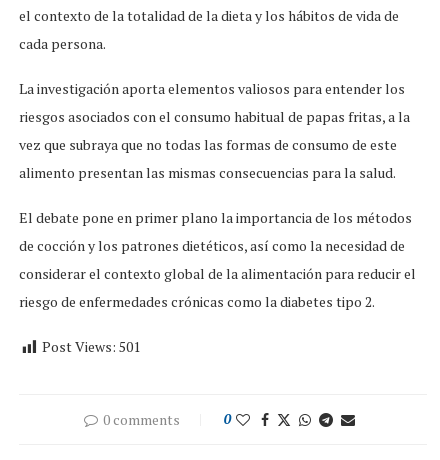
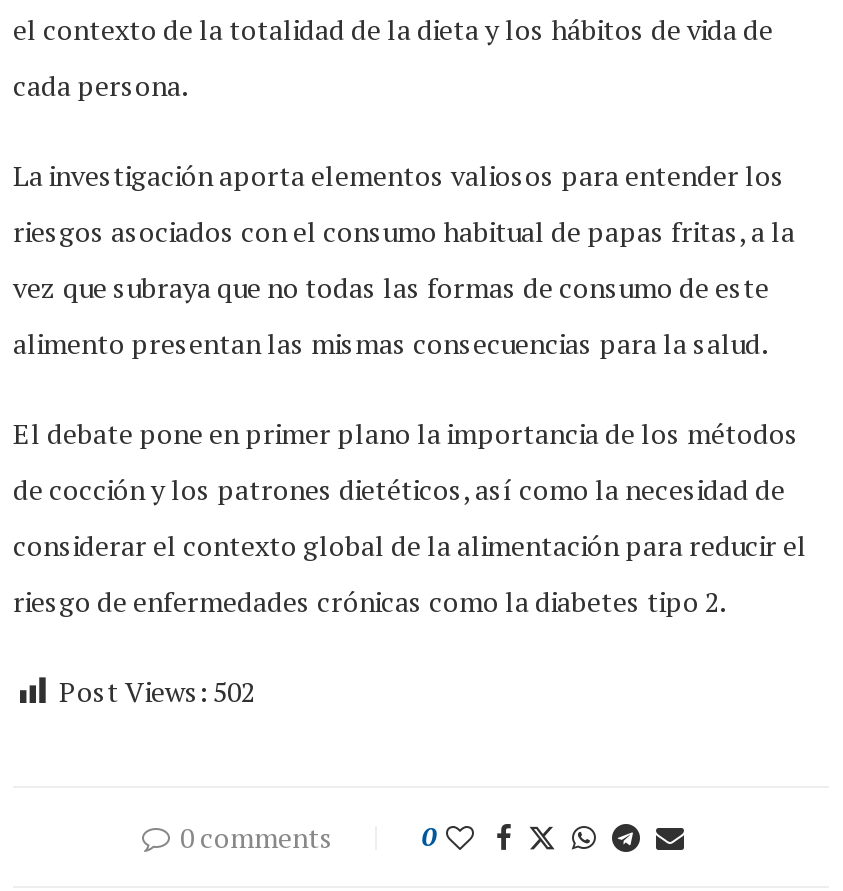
- Post Views: 501
+ Post Views: 502
